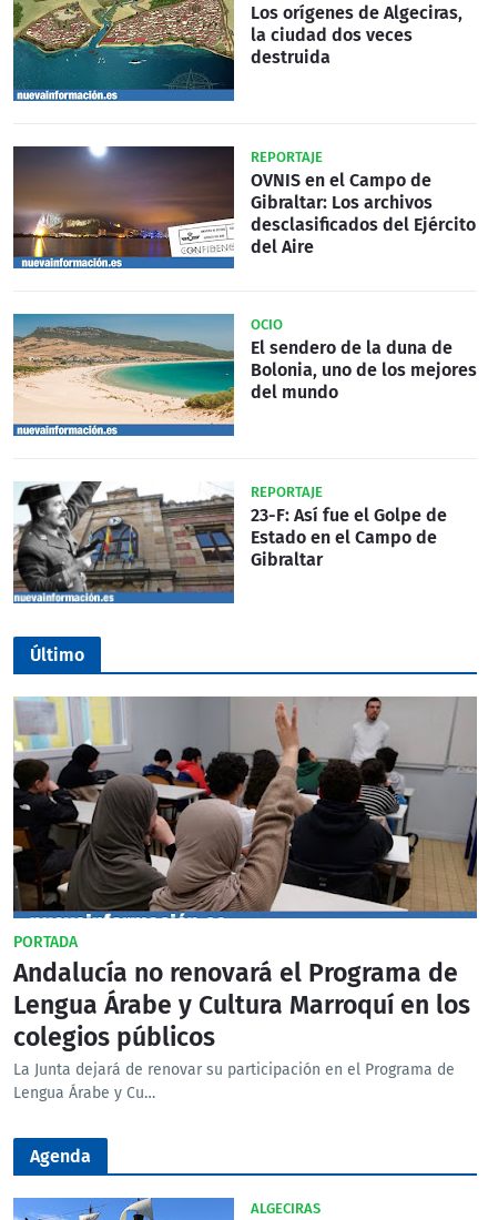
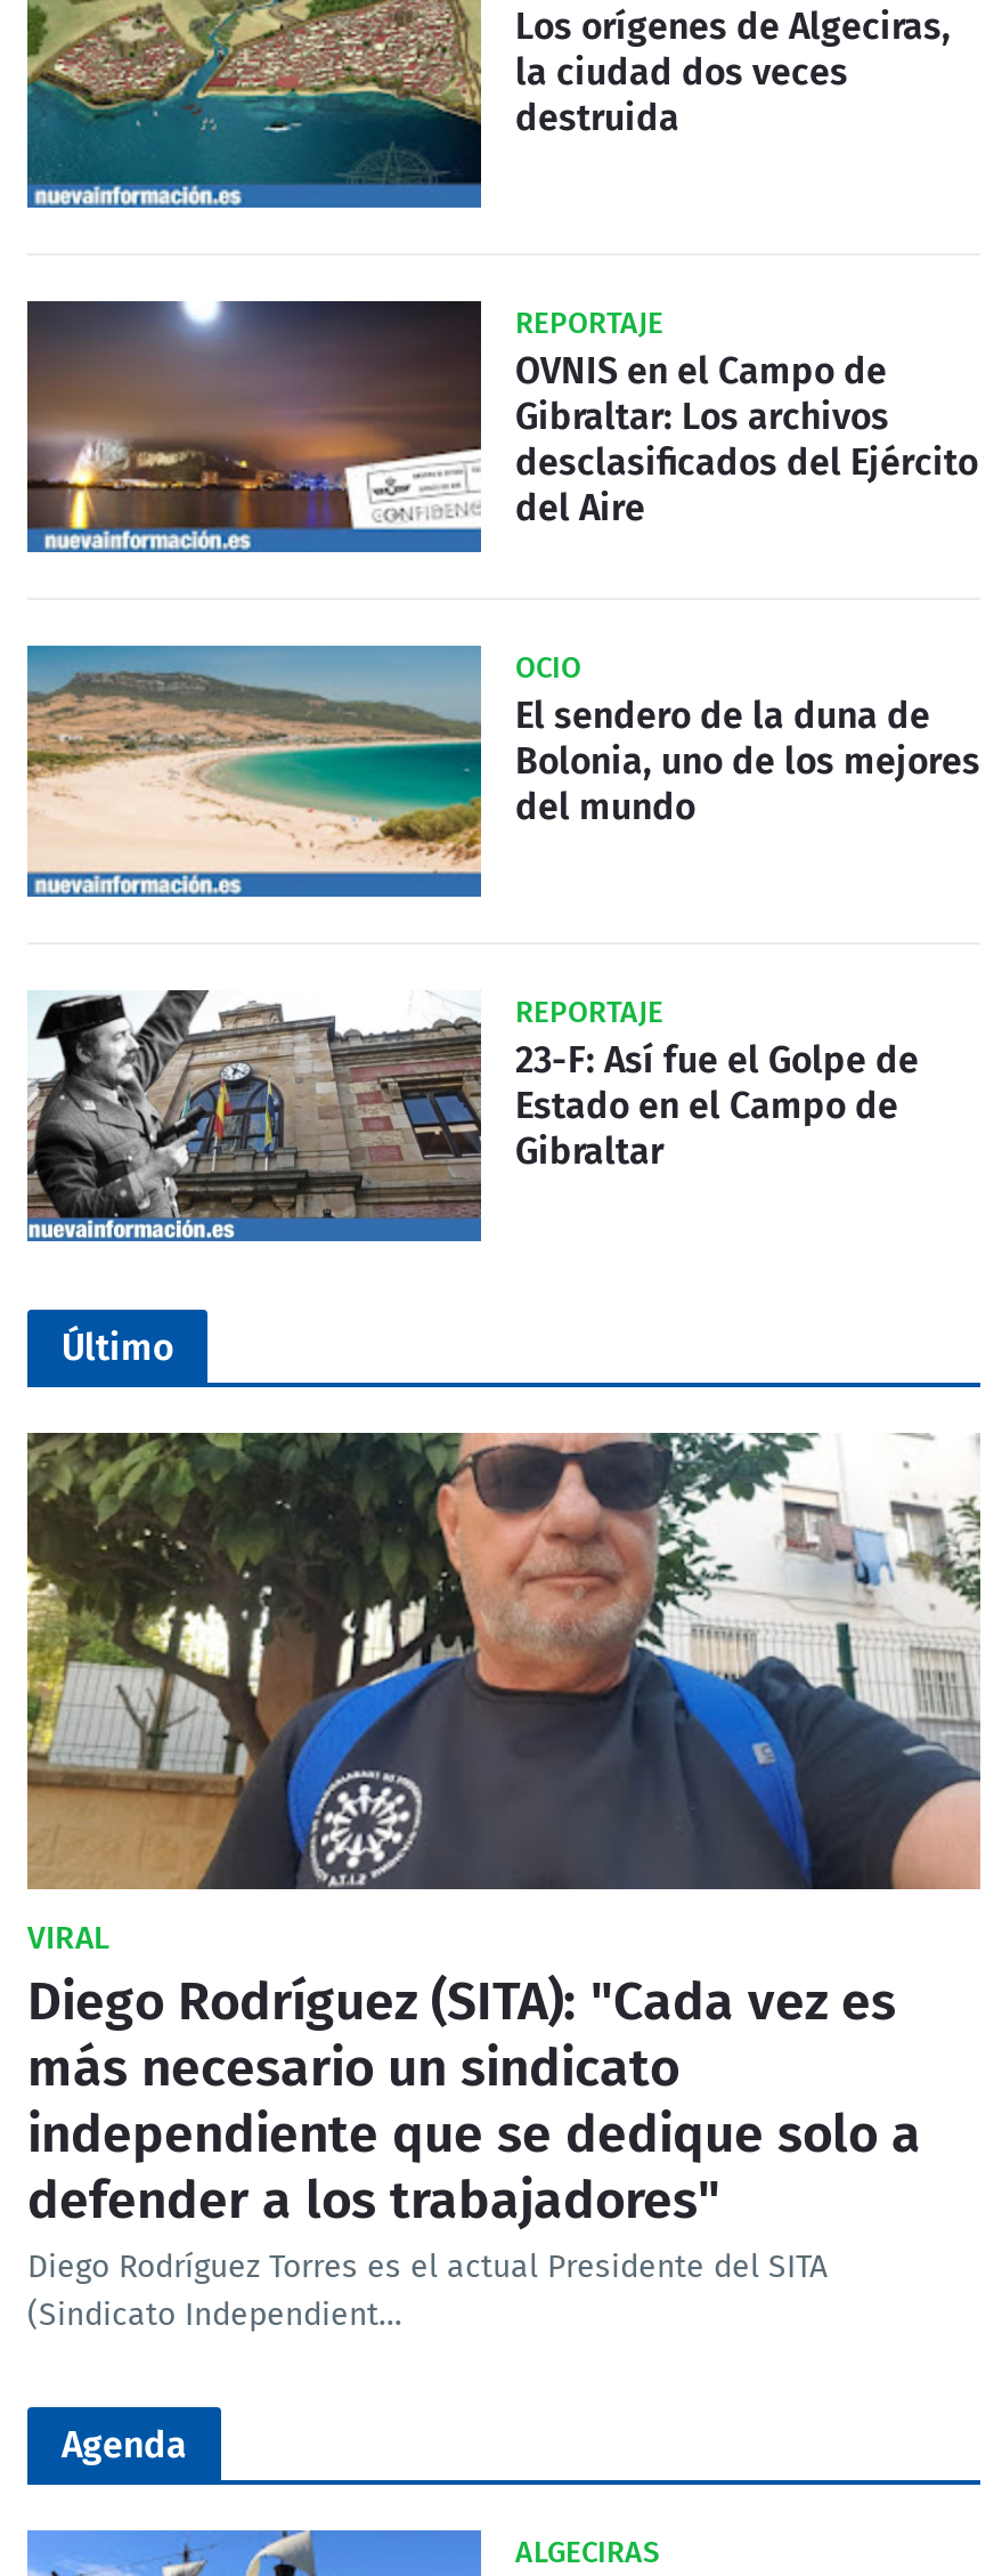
- [image]
- PORTADA
- Andalucía no renovará el Programa de
- Lengua Árabe y Cultura Marroquí en los
- colegios públicos
- La Junta dejará de renovar su participación en el Programa de
- Lengua Árabe y Cu…
+ [image]
+ VIRAL
+ Diego Rodríguez (SITA): "Cada vez es
+ más necesario un sindicato
+ independiente que se dedique solo a
+ defender a los trabajadores"
+ Diego Rodríguez Torres es el actual Presidente del SITA
+ (Sindicato Independient…
